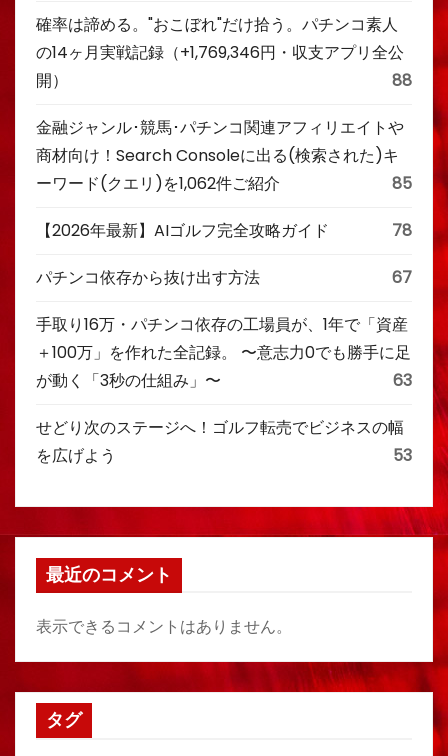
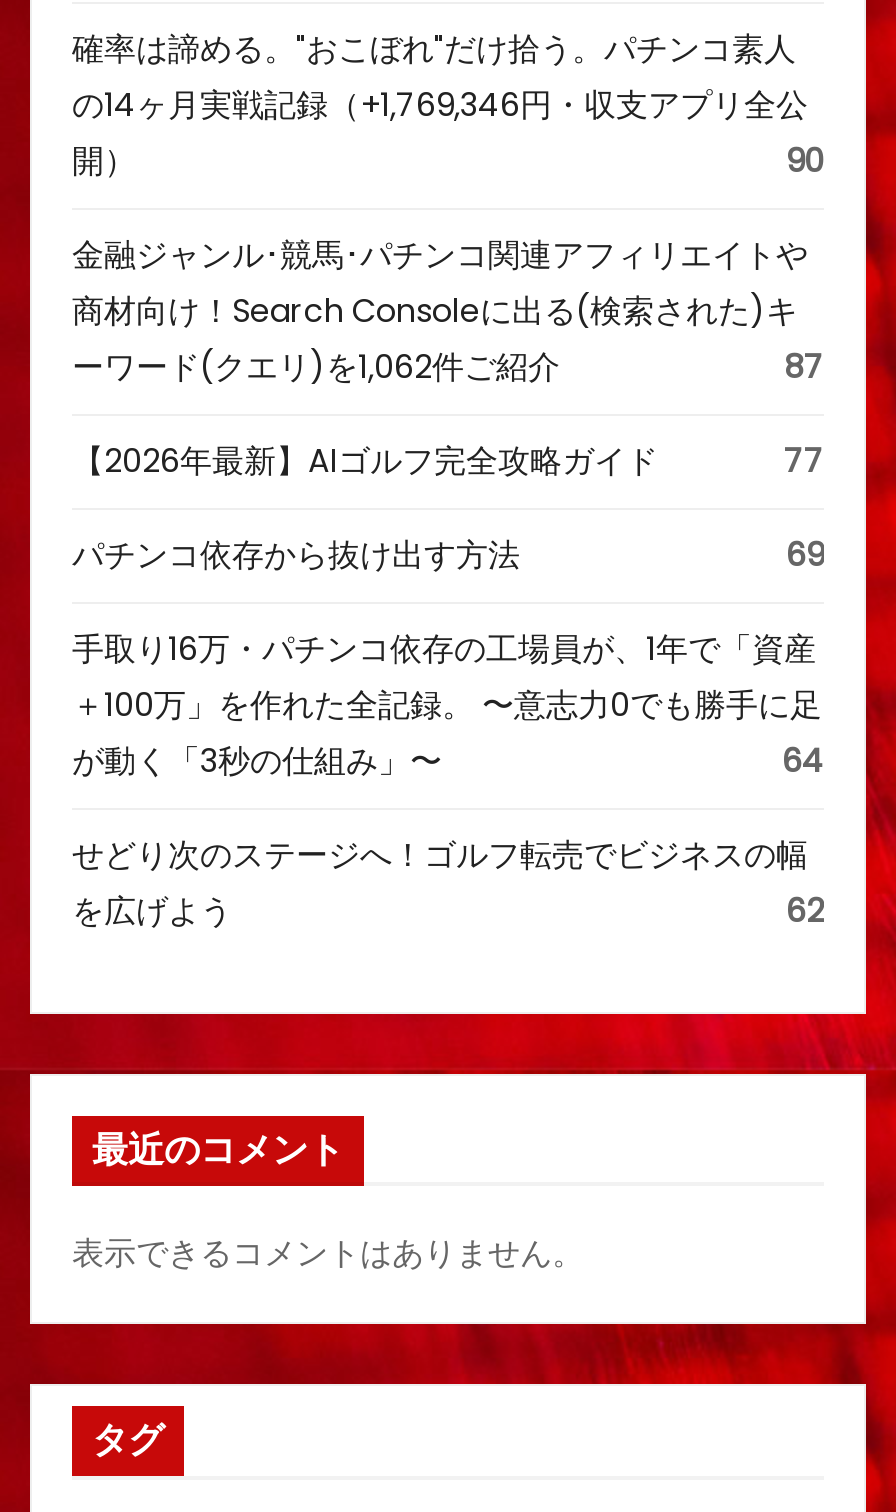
- 88
+ 90

- 85
+ 87

- 78
+ 77

- 67
+ 69

- 63
+ 64

- 53
+ 62
